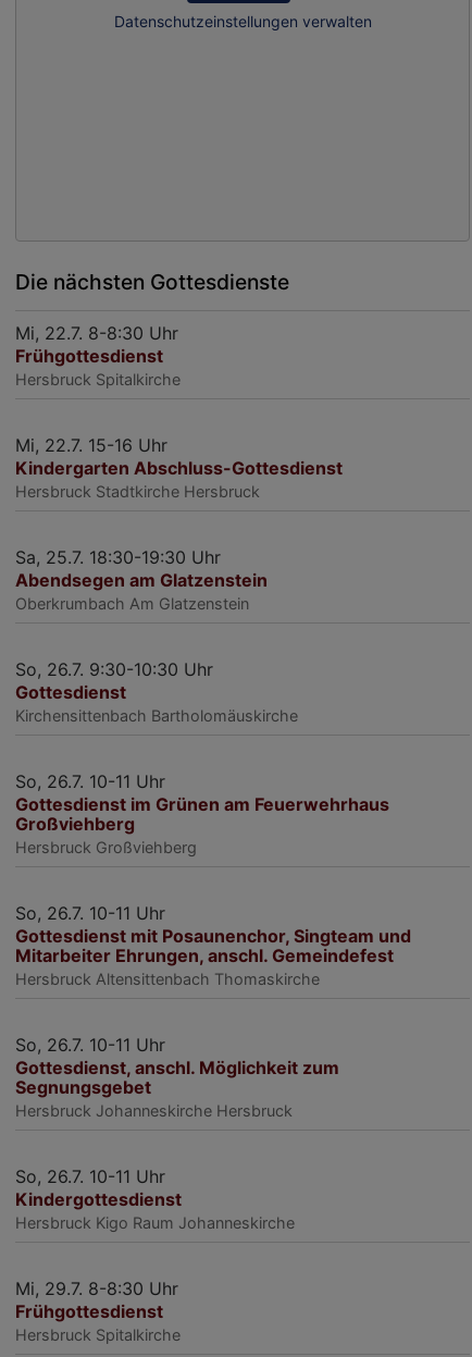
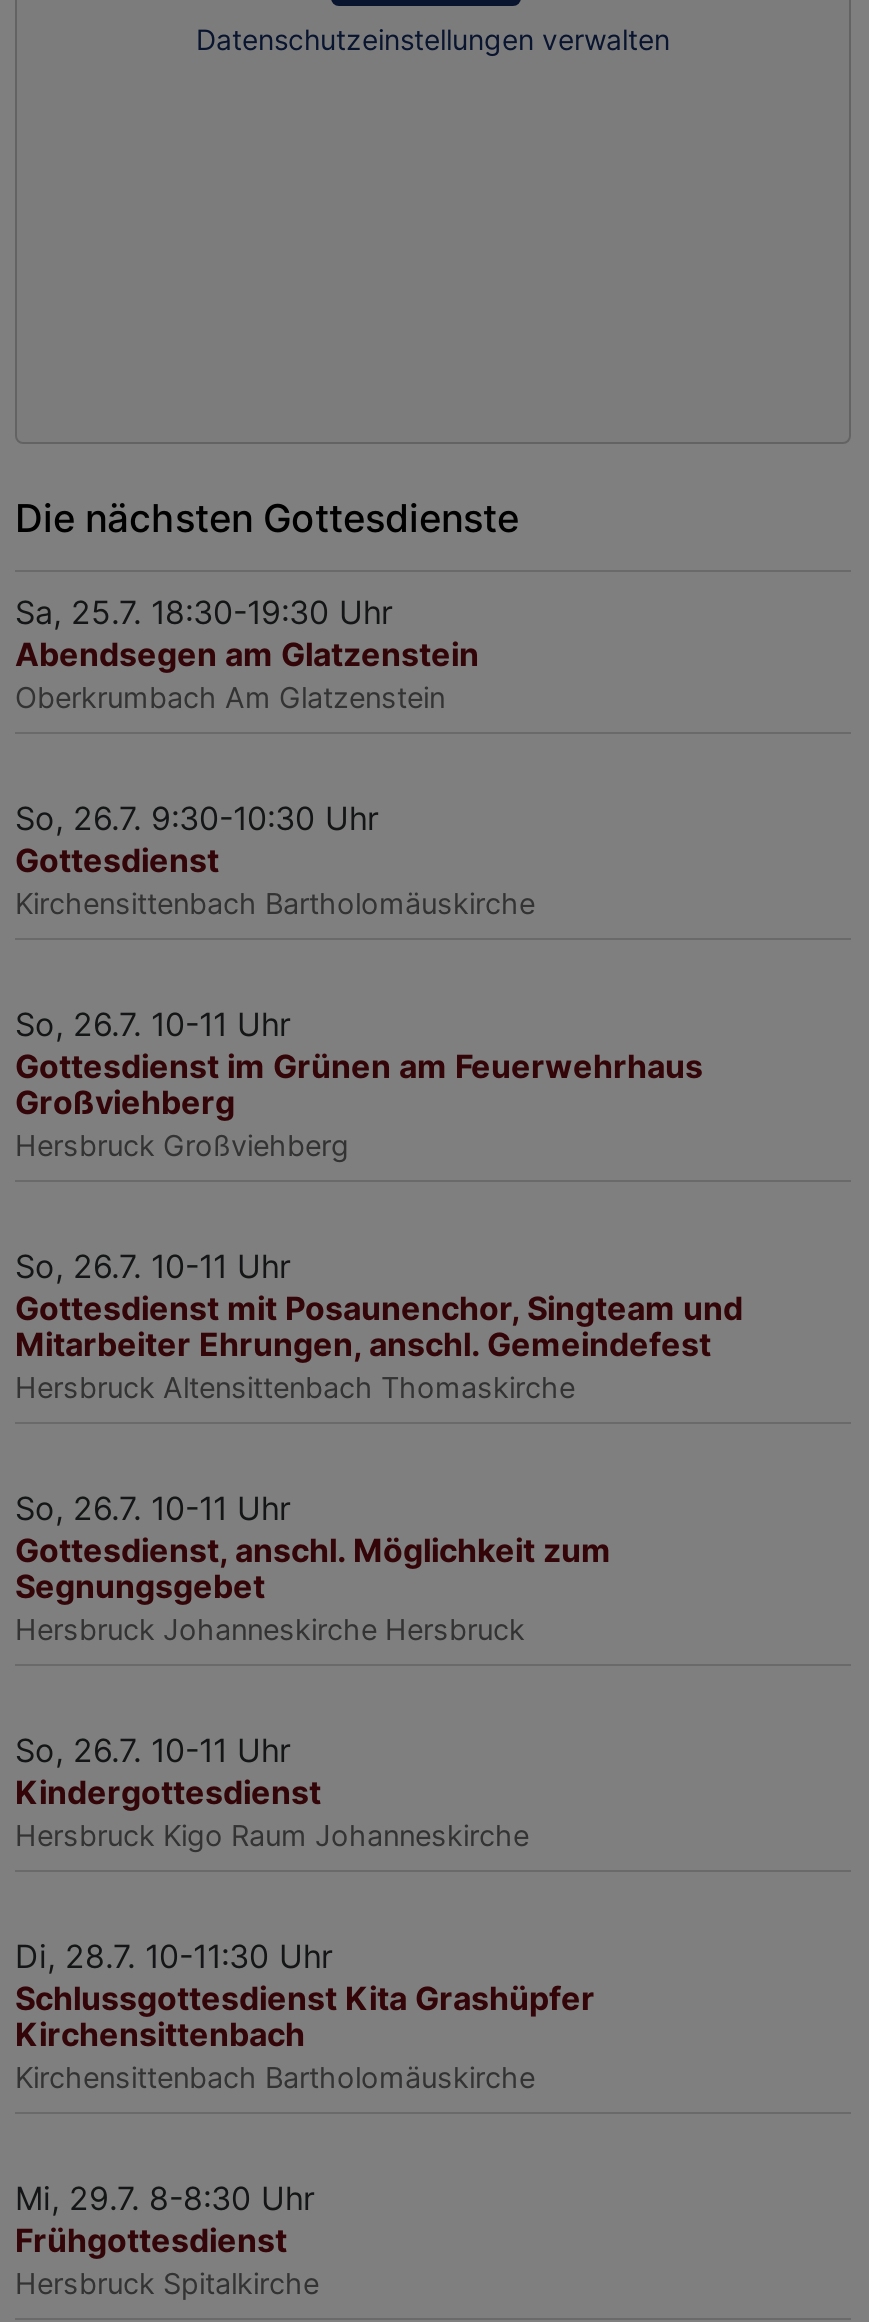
- Mi, 22.7. 8-8:30 Uhr
- Frühgottesdienst
- Hersbruck Spitalkirche
- Mi, 22.7. 15-16 Uhr
- Kindergarten Abschluss-Gottesdienst
- Hersbruck Stadtkirche Hersbruck

moved up: Sa, 25.7. 18:30-19:30 Uhr | Abendsegen am Glatzenstein | Oberkrumbach Am Glatzenstein | ... | Kindergottesdienst | Hersbruck Kigo Raum Johanneskirche

+ Di, 28.7. 10-11:30 Uhr
+ Schlussgottesdienst Kita Grashüpfer
+ Kirchensittenbach
+ Kirchensittenbach Bartholomäuskirche
